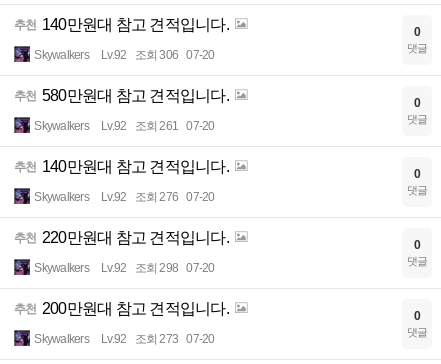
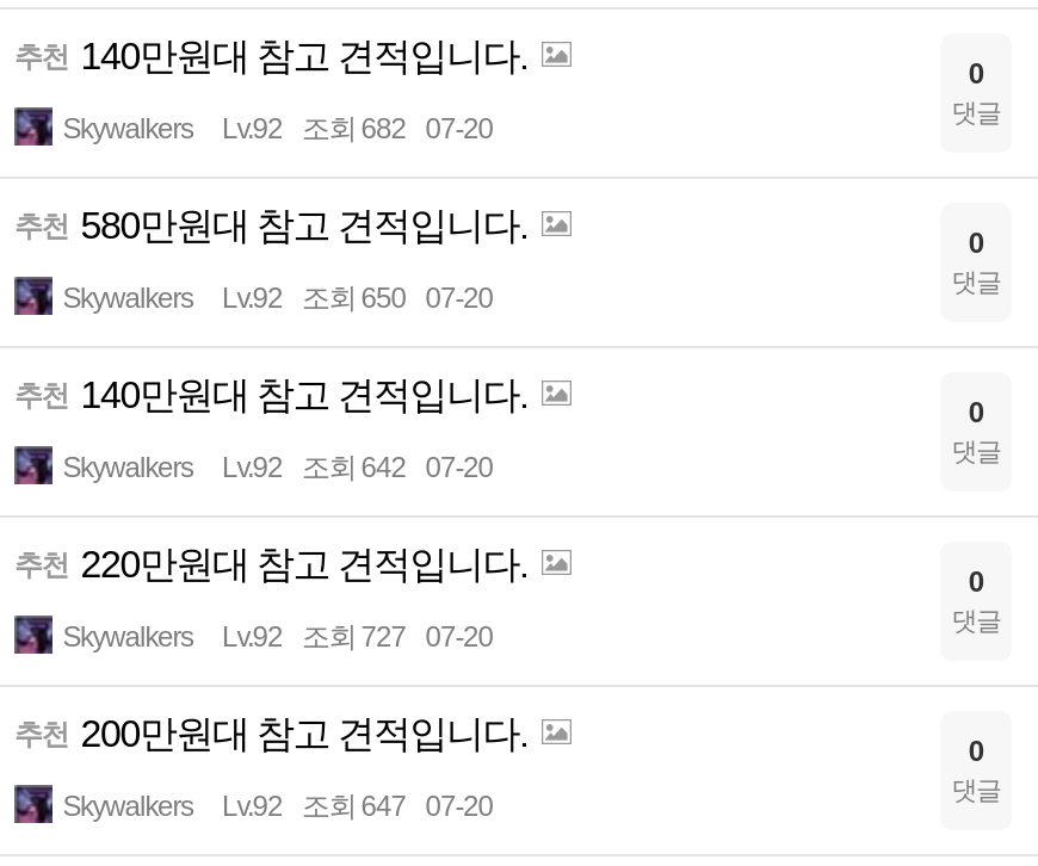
- Skywalkers Lv.92 조회 306 07-20
+ Skywalkers Lv.92 조회 682 07-20

- Skywalkers Lv.92 조회 261 07-20
+ Skywalkers Lv.92 조회 650 07-20

- Skywalkers Lv.92 조회 276 07-20
+ Skywalkers Lv.92 조회 642 07-20

- Skywalkers Lv.92 조회 298 07-20
+ Skywalkers Lv.92 조회 727 07-20

- Skywalkers Lv.92 조회 273 07-20
+ Skywalkers Lv.92 조회 647 07-20
